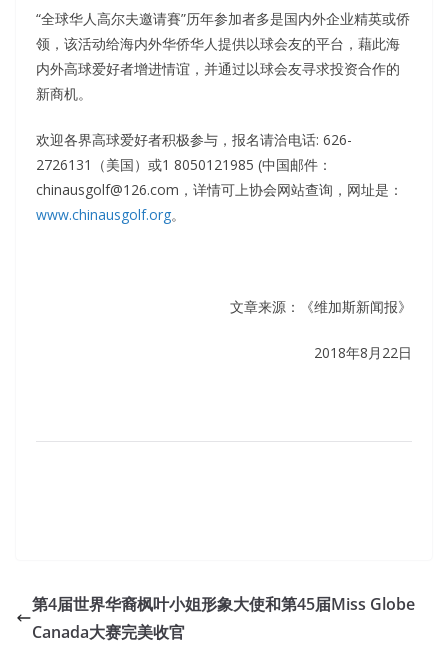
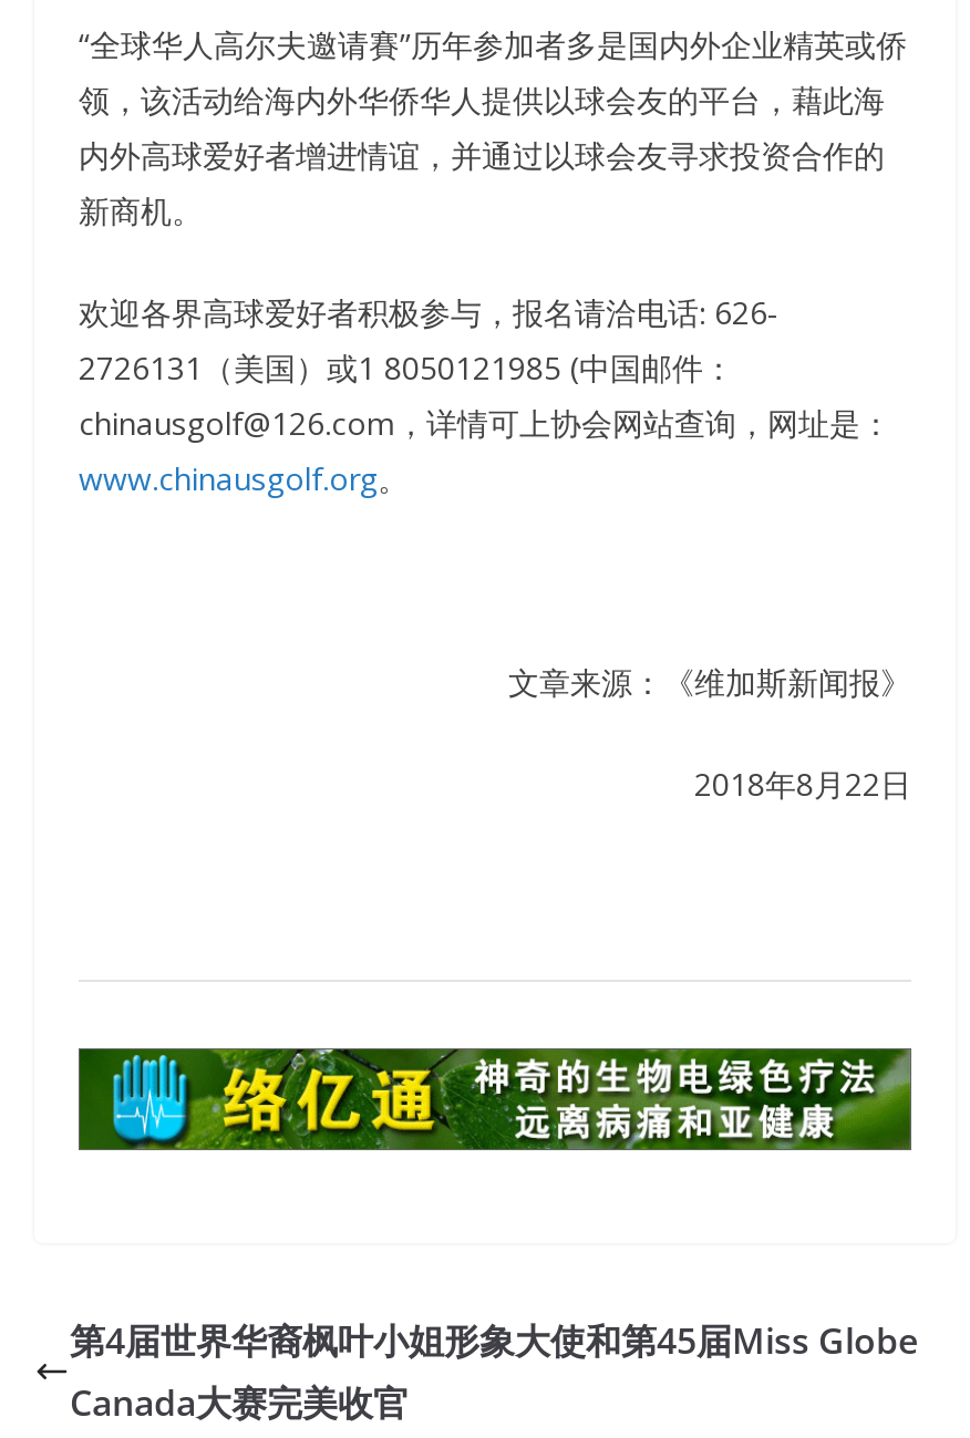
+ [image]
